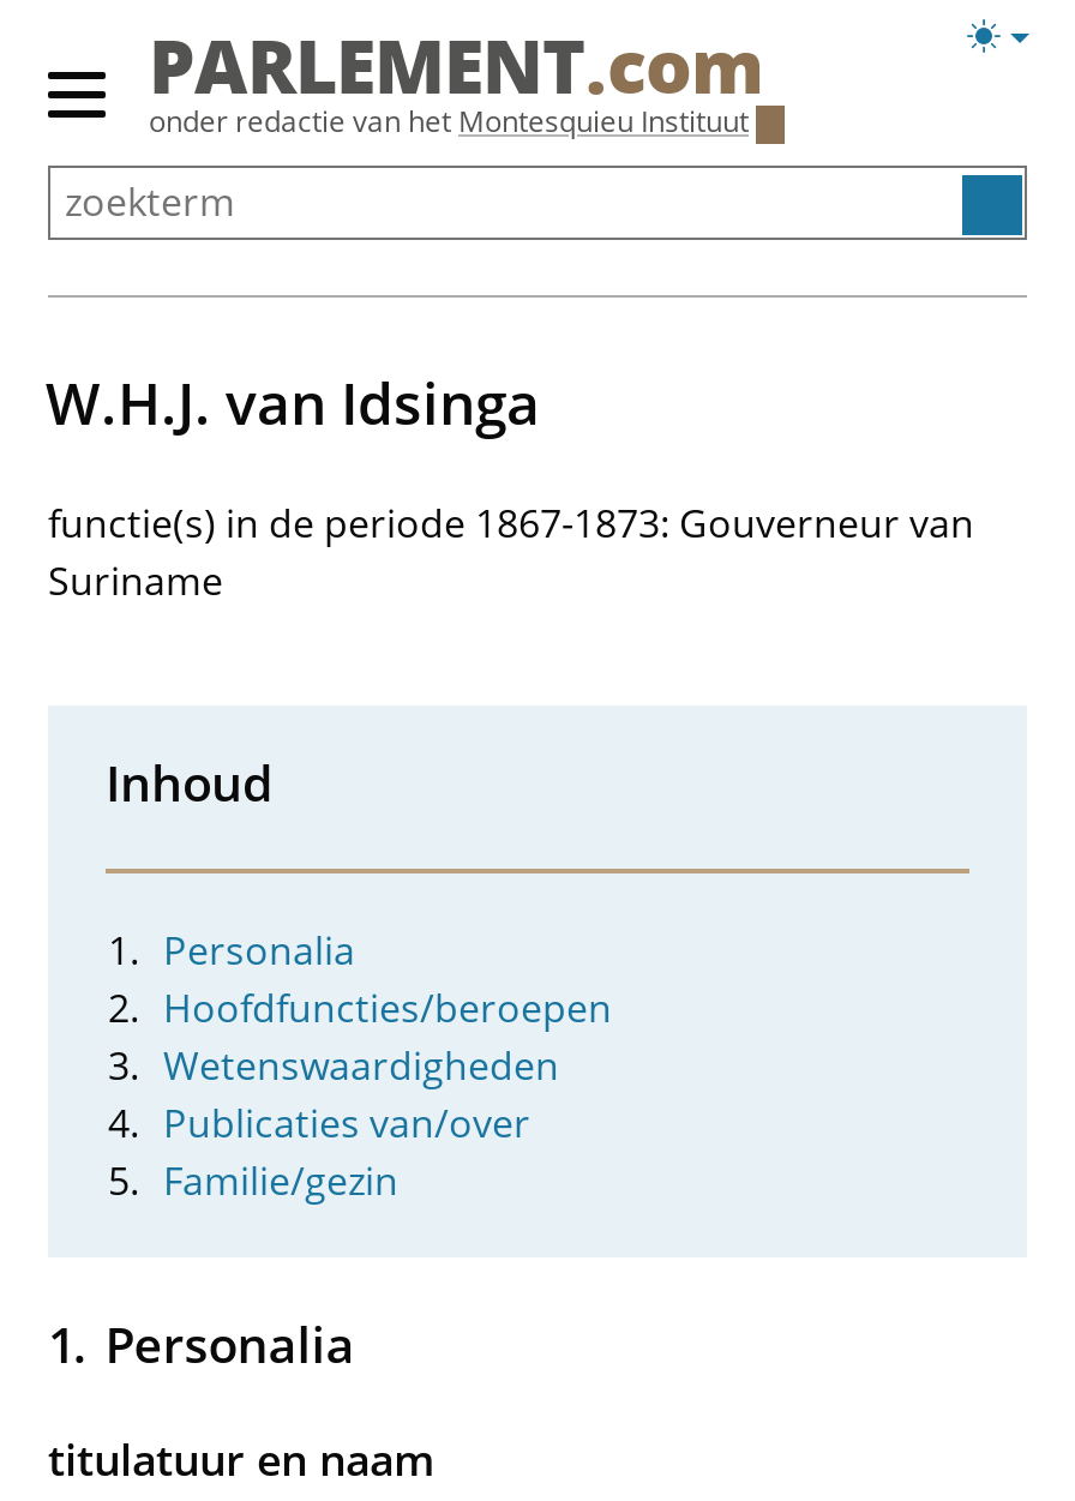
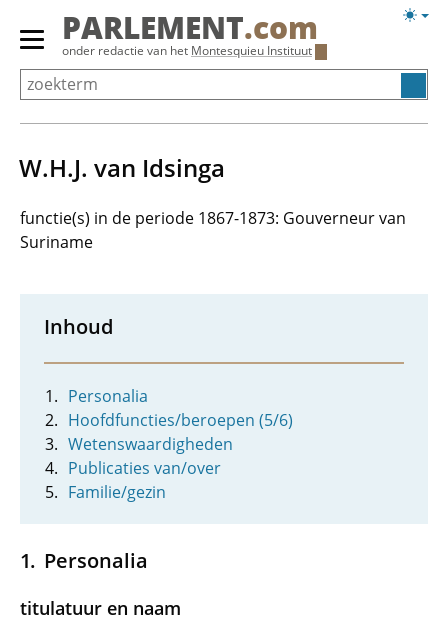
- Hoofdfuncties/beroepen
+ Hoofdfuncties/beroepen (5/6)
